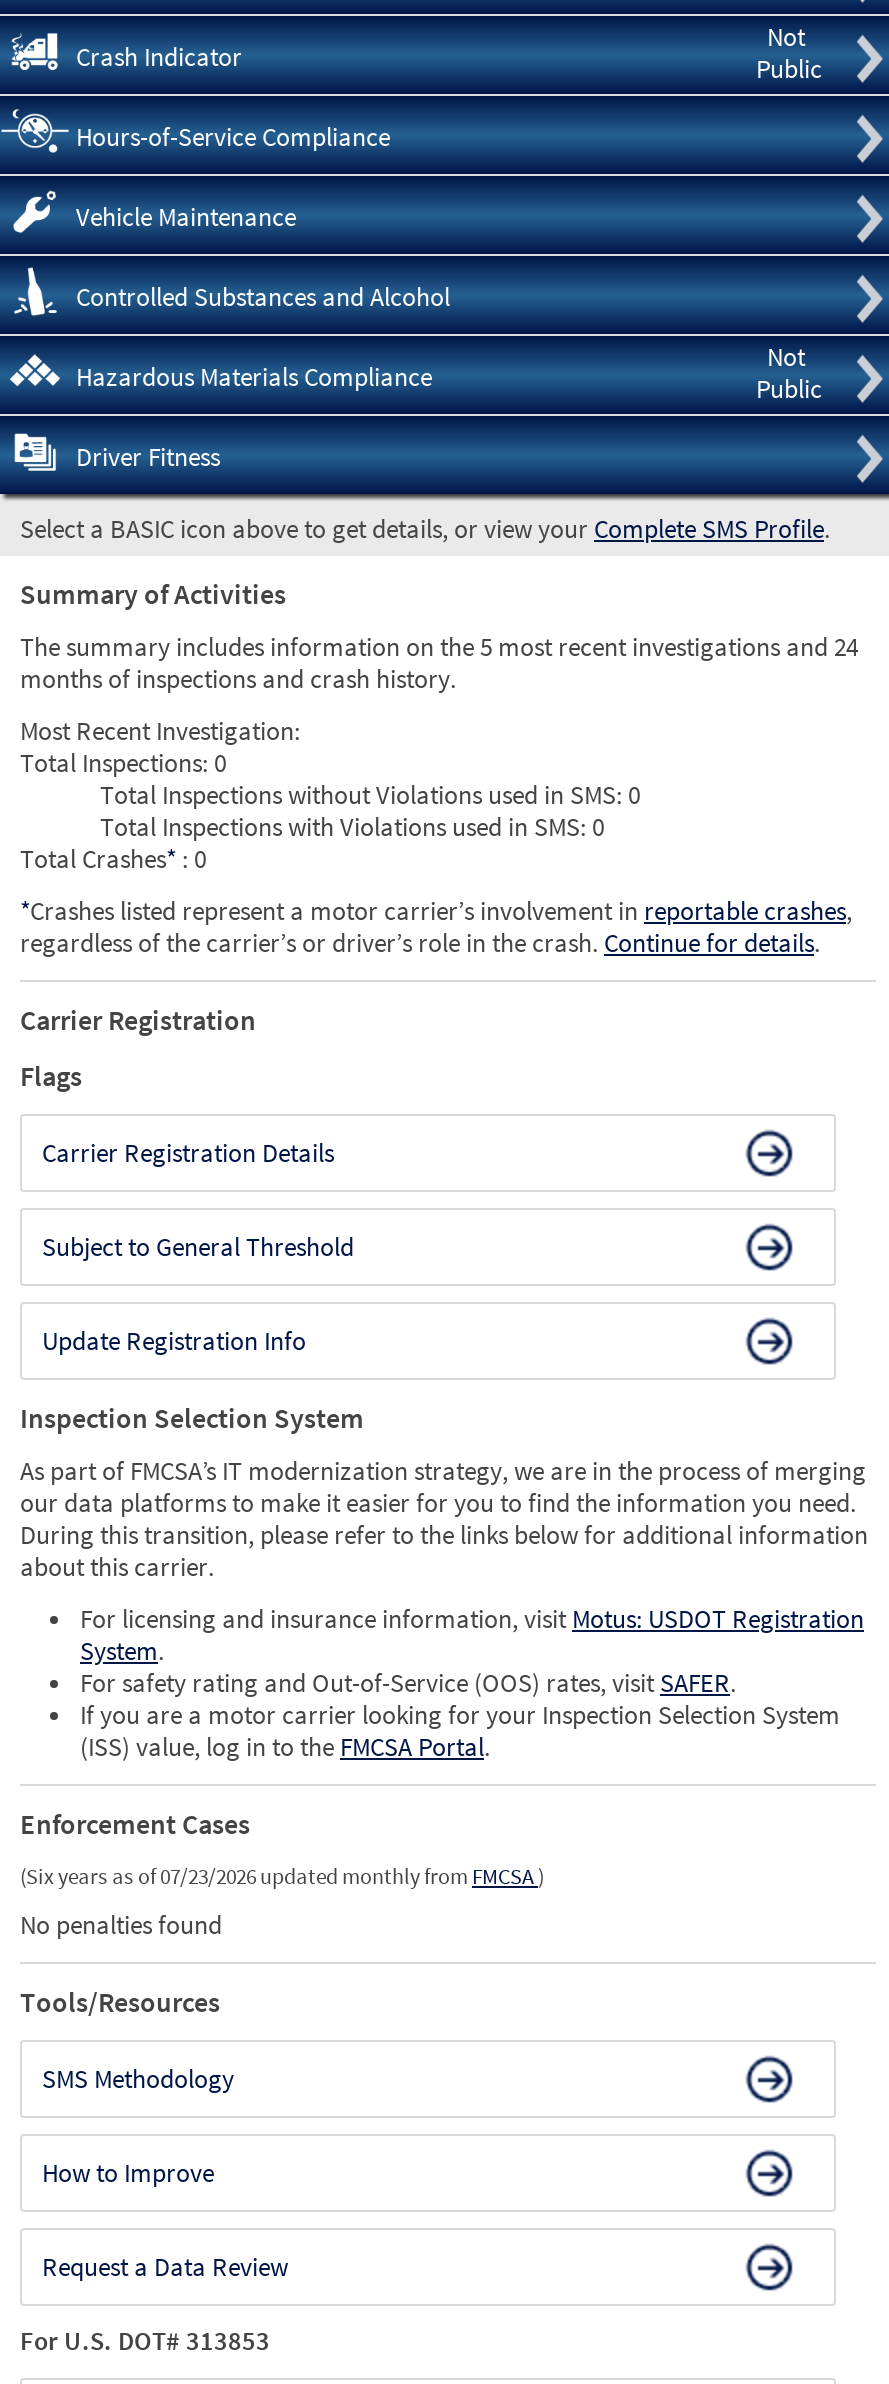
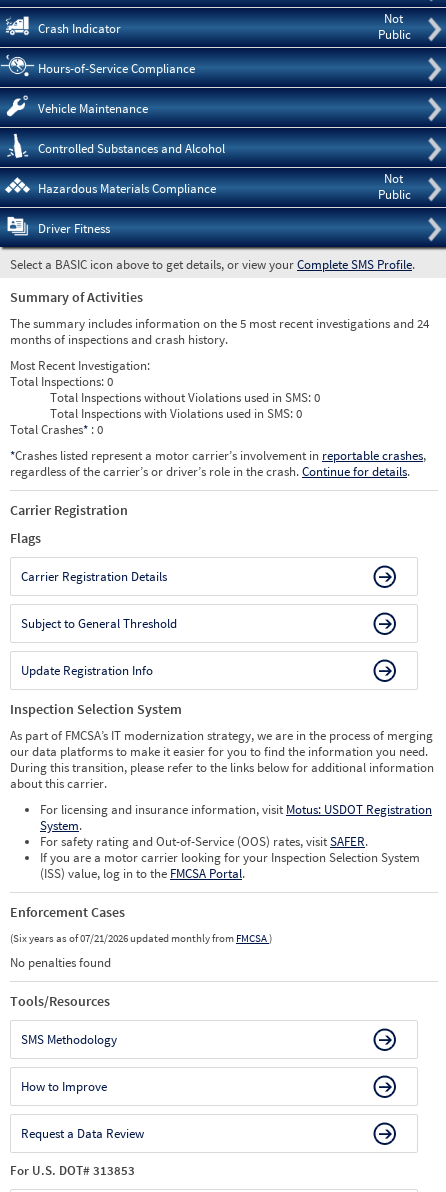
- (Six years as of 07/23/2026 updated monthly from FMCSA)
+ (Six years as of 07/21/2026 updated monthly from FMCSA)
